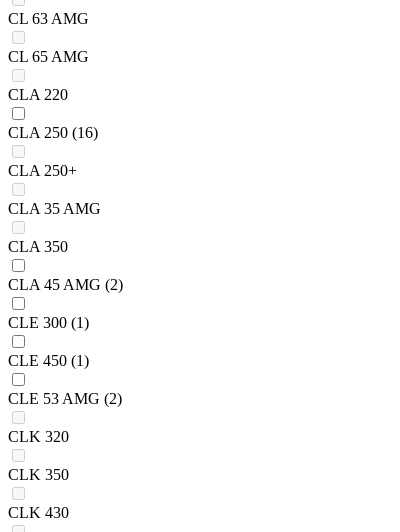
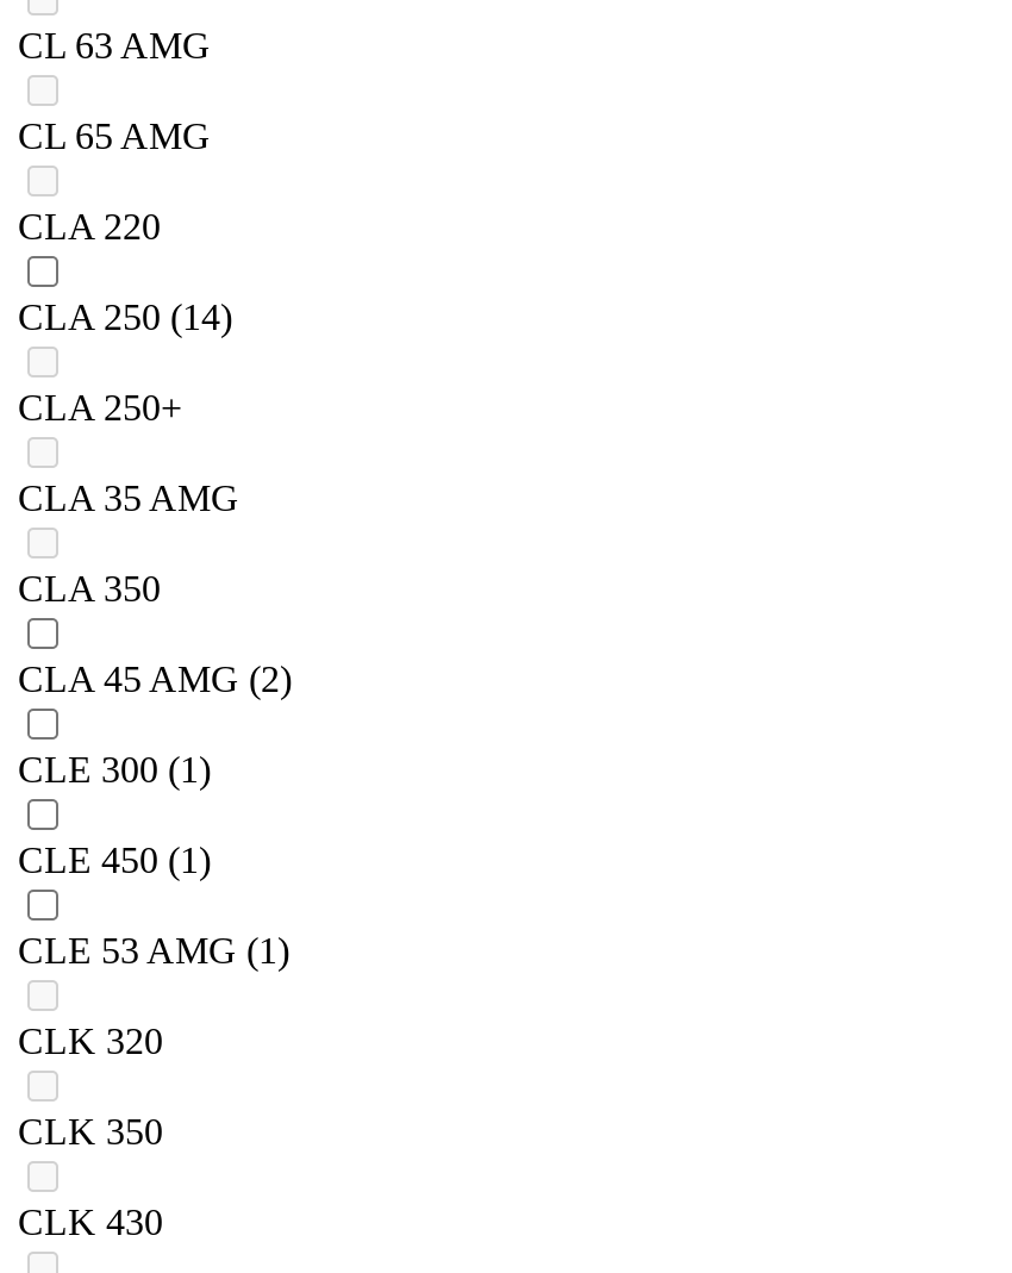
- CLA 250 (16)
+ CLA 250 (14)

- CLE 53 AMG (2)
+ CLE 53 AMG (1)
